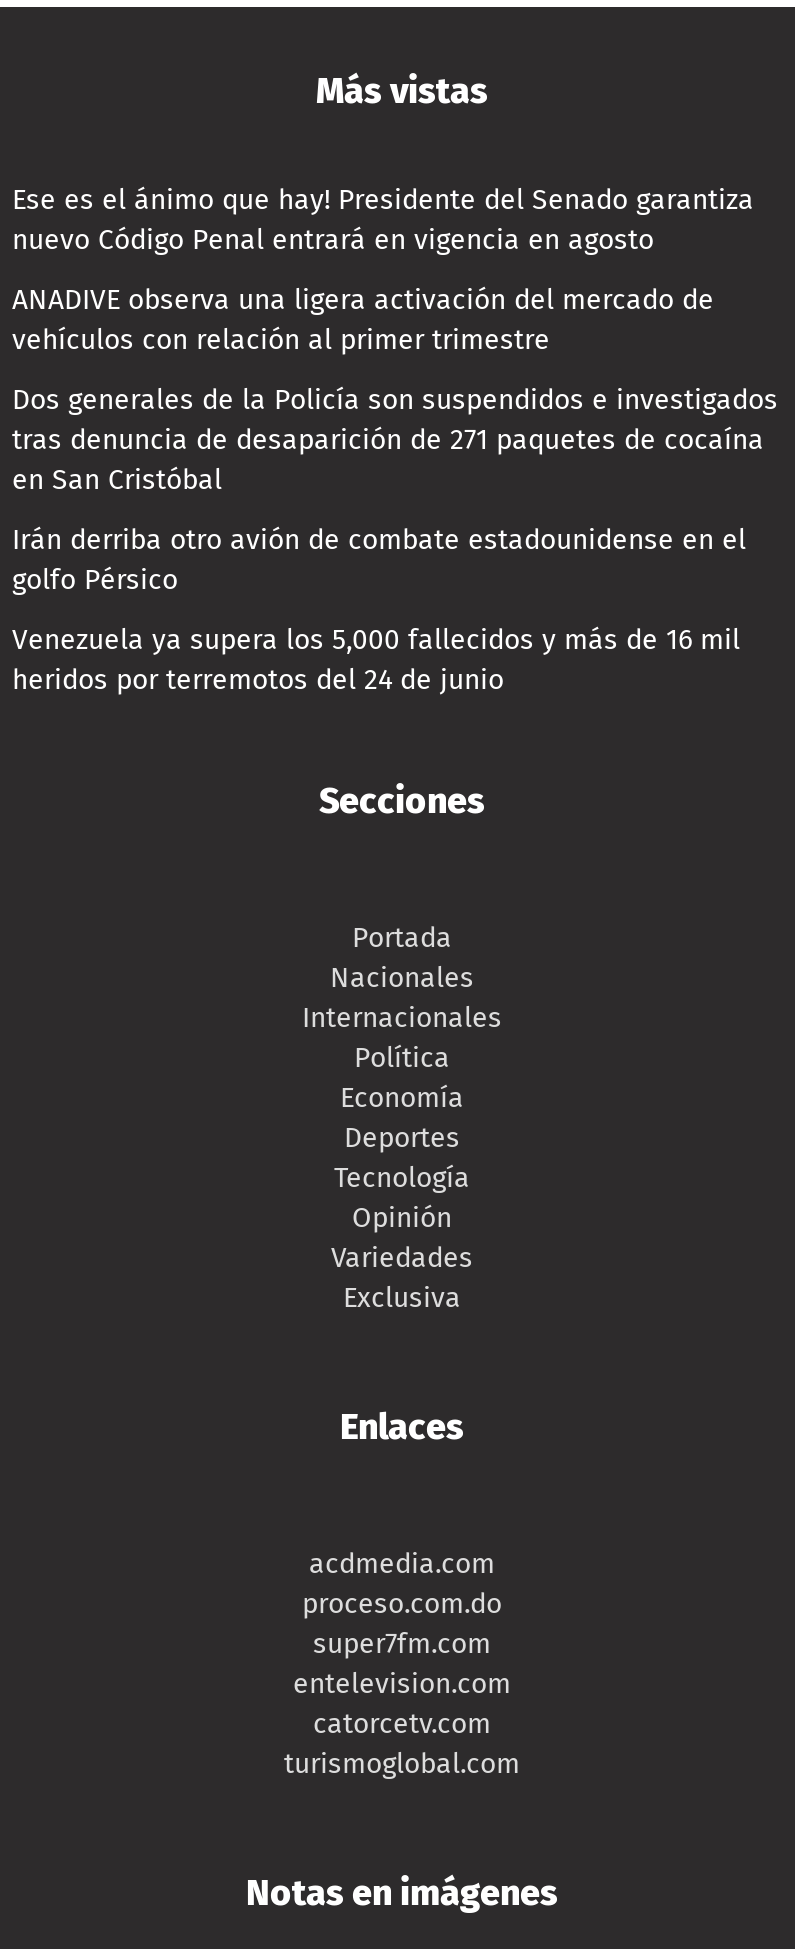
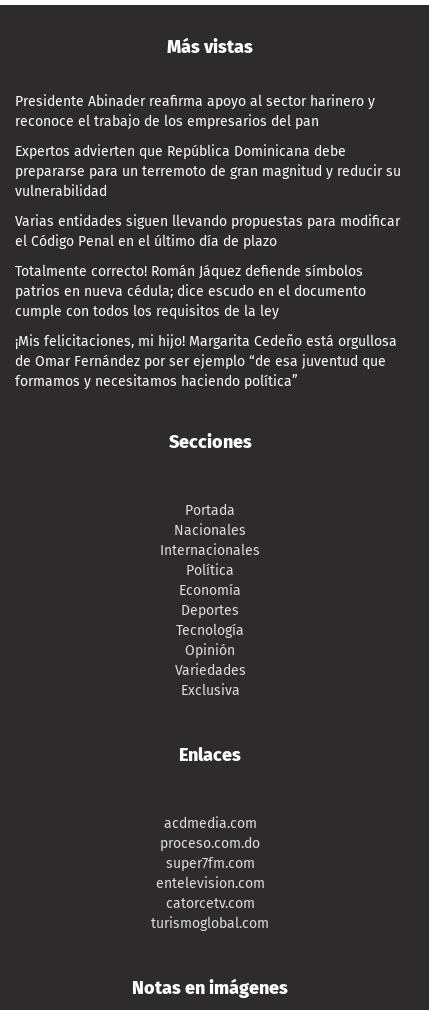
- Ese es el ánimo que hay! Presidente del Senado garantiza
- nuevo Código Penal entrará en vigencia en agosto
+ Presidente Abinader reafirma apoyo al sector harinero y
+ reconoce el trabajo de los empresarios del pan

- ANADIVE observa una ligera activación del mercado de
- vehículos con relación al primer trimestre
+ Expertos advierten que República Dominicana debe
+ prepararse para un terremoto de gran magnitud y reducir su
+ vulnerabilidad

- Dos generales de la Policía son suspendidos e investigados
- tras denuncia de desaparición de 271 paquetes de cocaína
- en San Cristóbal
+ Varias entidades siguen llevando propuestas para modificar
+ el Código Penal en el último día de plazo

- Irán derriba otro avión de combate estadounidense en el
- golfo Pérsico
+ Totalmente correcto! Román Jáquez defiende símbolos
+ patrios en nueva cédula; dice escudo en el documento
+ cumple con todos los requisitos de la ley

- Venezuela ya supera los 5,000 fallecidos y más de 16 mil
- heridos por terremotos del 24 de junio
+ ¡Mis felicitaciones, mi hijo! Margarita Cedeño está orgullosa
+ de Omar Fernández por ser ejemplo “de esa juventud que
+ formamos y necesitamos haciendo política”
